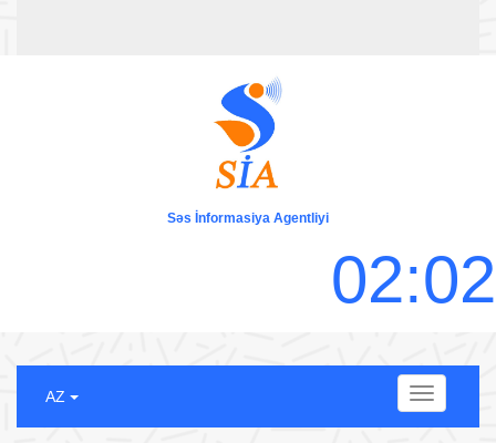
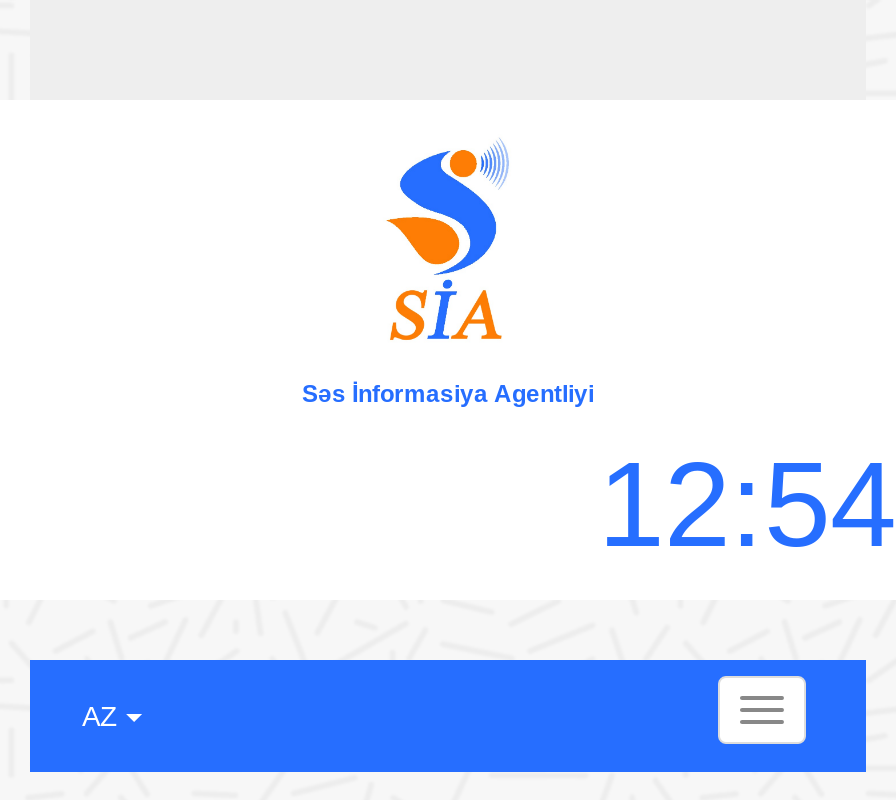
- 02:02
+ 12:54
